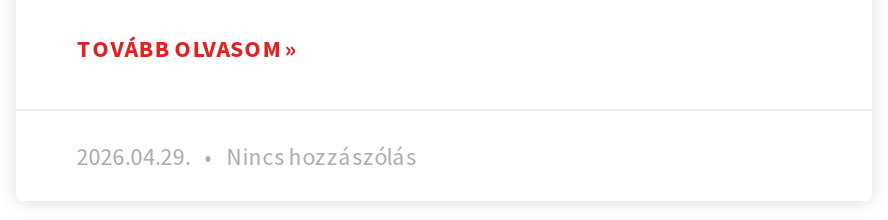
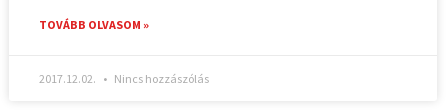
- 2026.04.29. Nincs hozzászólás
+ 2017.12.02. Nincs hozzászólás
